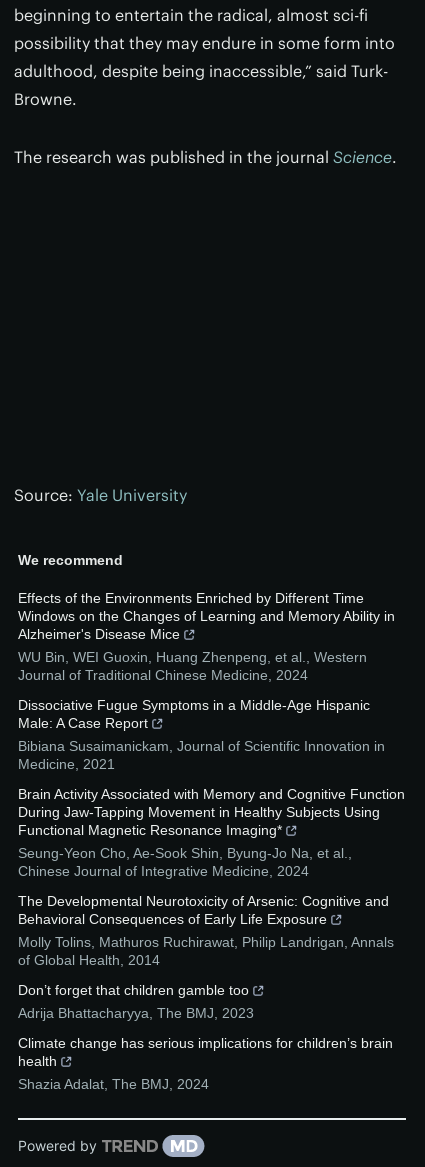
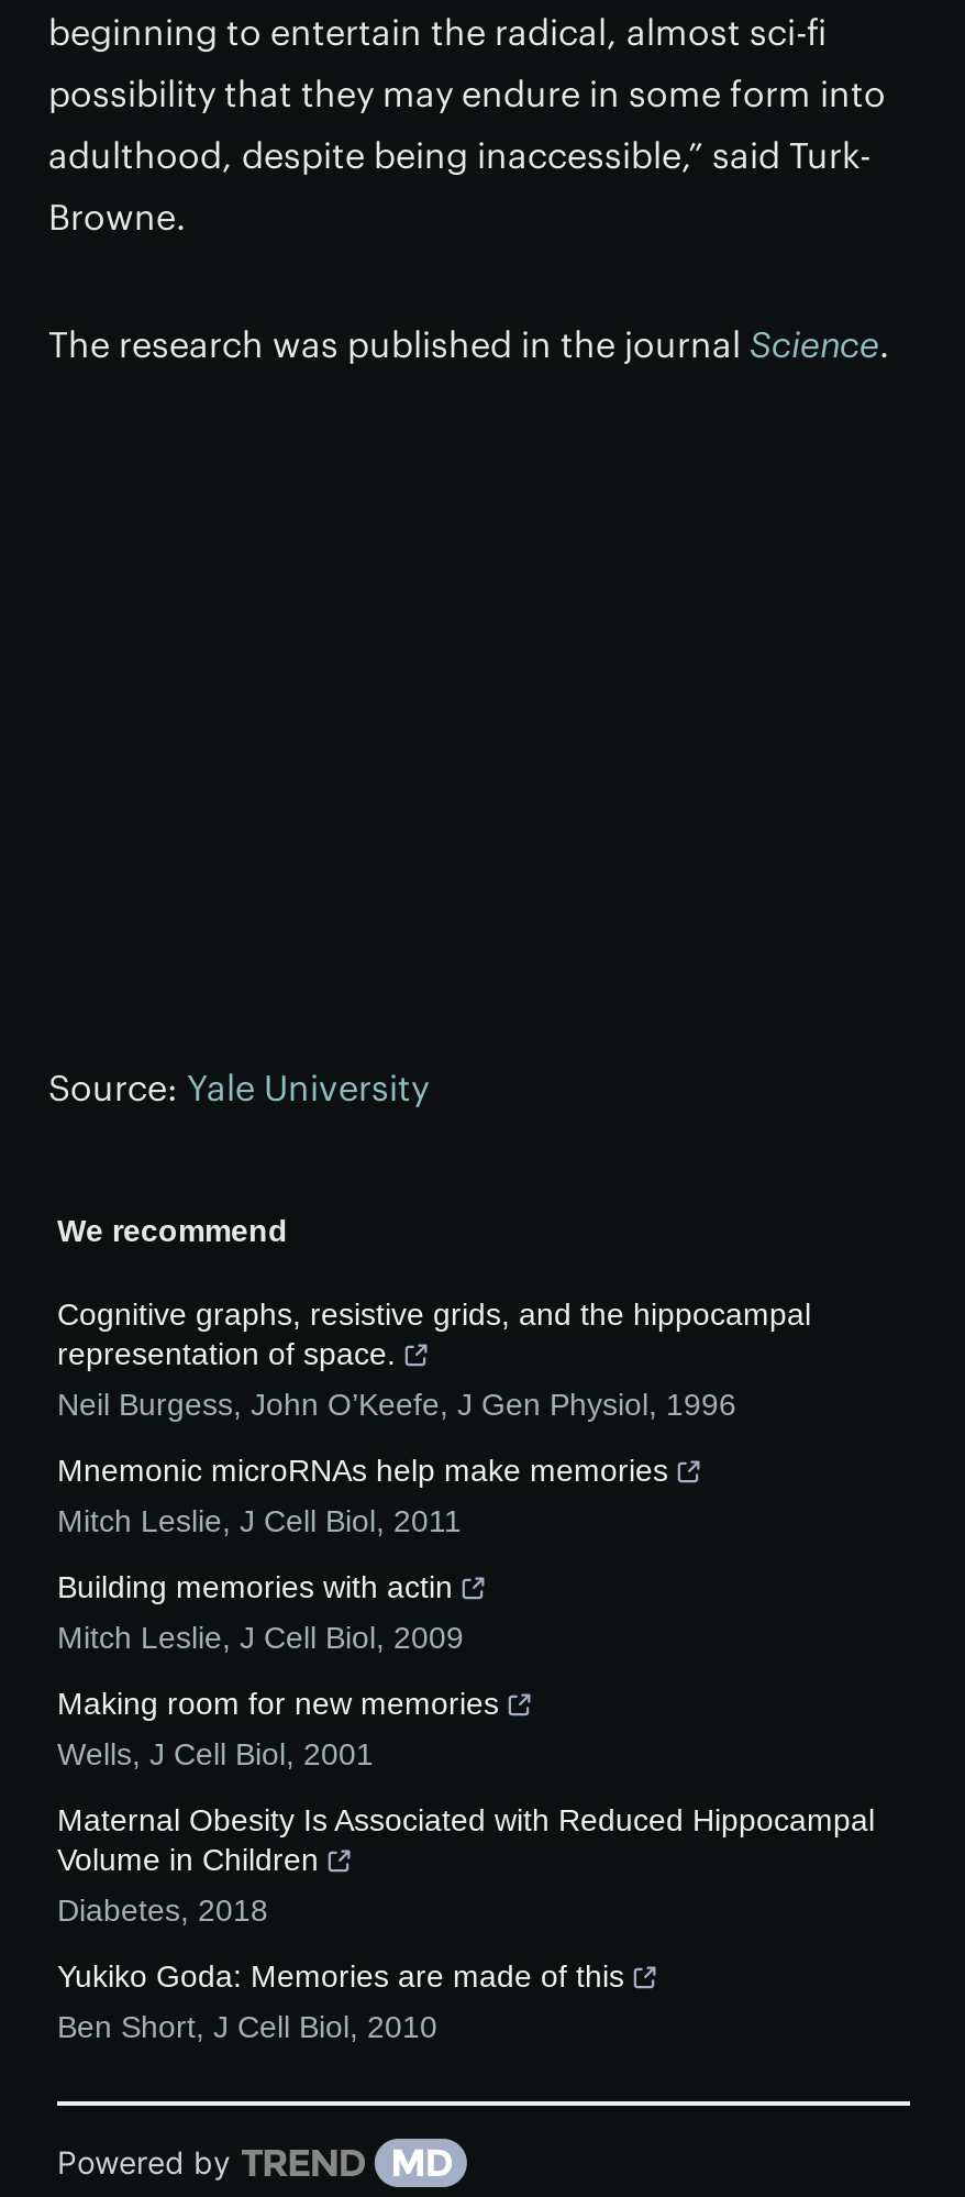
- Effects of the Environments Enriched by Different Time
- Windows on the Changes of Learning and Memory Ability in
- Alzheimer's Disease Mice
- WU Bin, WEI Guoxin, Huang Zhenpeng, et al., Western
- Journal of Traditional Chinese Medicine, 2024
+ Cognitive graphs, resistive grids, and the hippocampal
+ representation of space.
+ Neil Burgess, John O’Keefe, J Gen Physiol, 1996

- Dissociative Fugue Symptoms in a Middle-Age Hispanic
- Male: A Case Report
- Bibiana Susaimanickam, Journal of Scientific Innovation in
- Medicine, 2021
+ Mnemonic microRNAs help make memories
+ Mitch Leslie, J Cell Biol, 2011

- Brain Activity Associated with Memory and Cognitive Function
- During Jaw-Tapping Movement in Healthy Subjects Using
- Functional Magnetic Resonance Imaging*
- Seung-Yeon Cho, Ae-Sook Shin, Byung-Jo Na, et al.,
- Chinese Journal of Integrative Medicine, 2024
+ Building memories with actin
+ Mitch Leslie, J Cell Biol, 2009

- The Developmental Neurotoxicity of Arsenic: Cognitive and
- Behavioral Consequences of Early Life Exposure
- Molly Tolins, Mathuros Ruchirawat, Philip Landrigan, Annals
- of Global Health, 2014
+ Making room for new memories
+ Wells, J Cell Biol, 2001

- Don’t forget that children gamble too
- Adrija Bhattacharyya, The BMJ, 2023
+ Maternal Obesity Is Associated with Reduced Hippocampal
+ Volume in Children
+ Diabetes, 2018

- Climate change has serious implications for children’s brain
- health
- Shazia Adalat, The BMJ, 2024
+ Yukiko Goda: Memories are made of this
+ Ben Short, J Cell Biol, 2010
